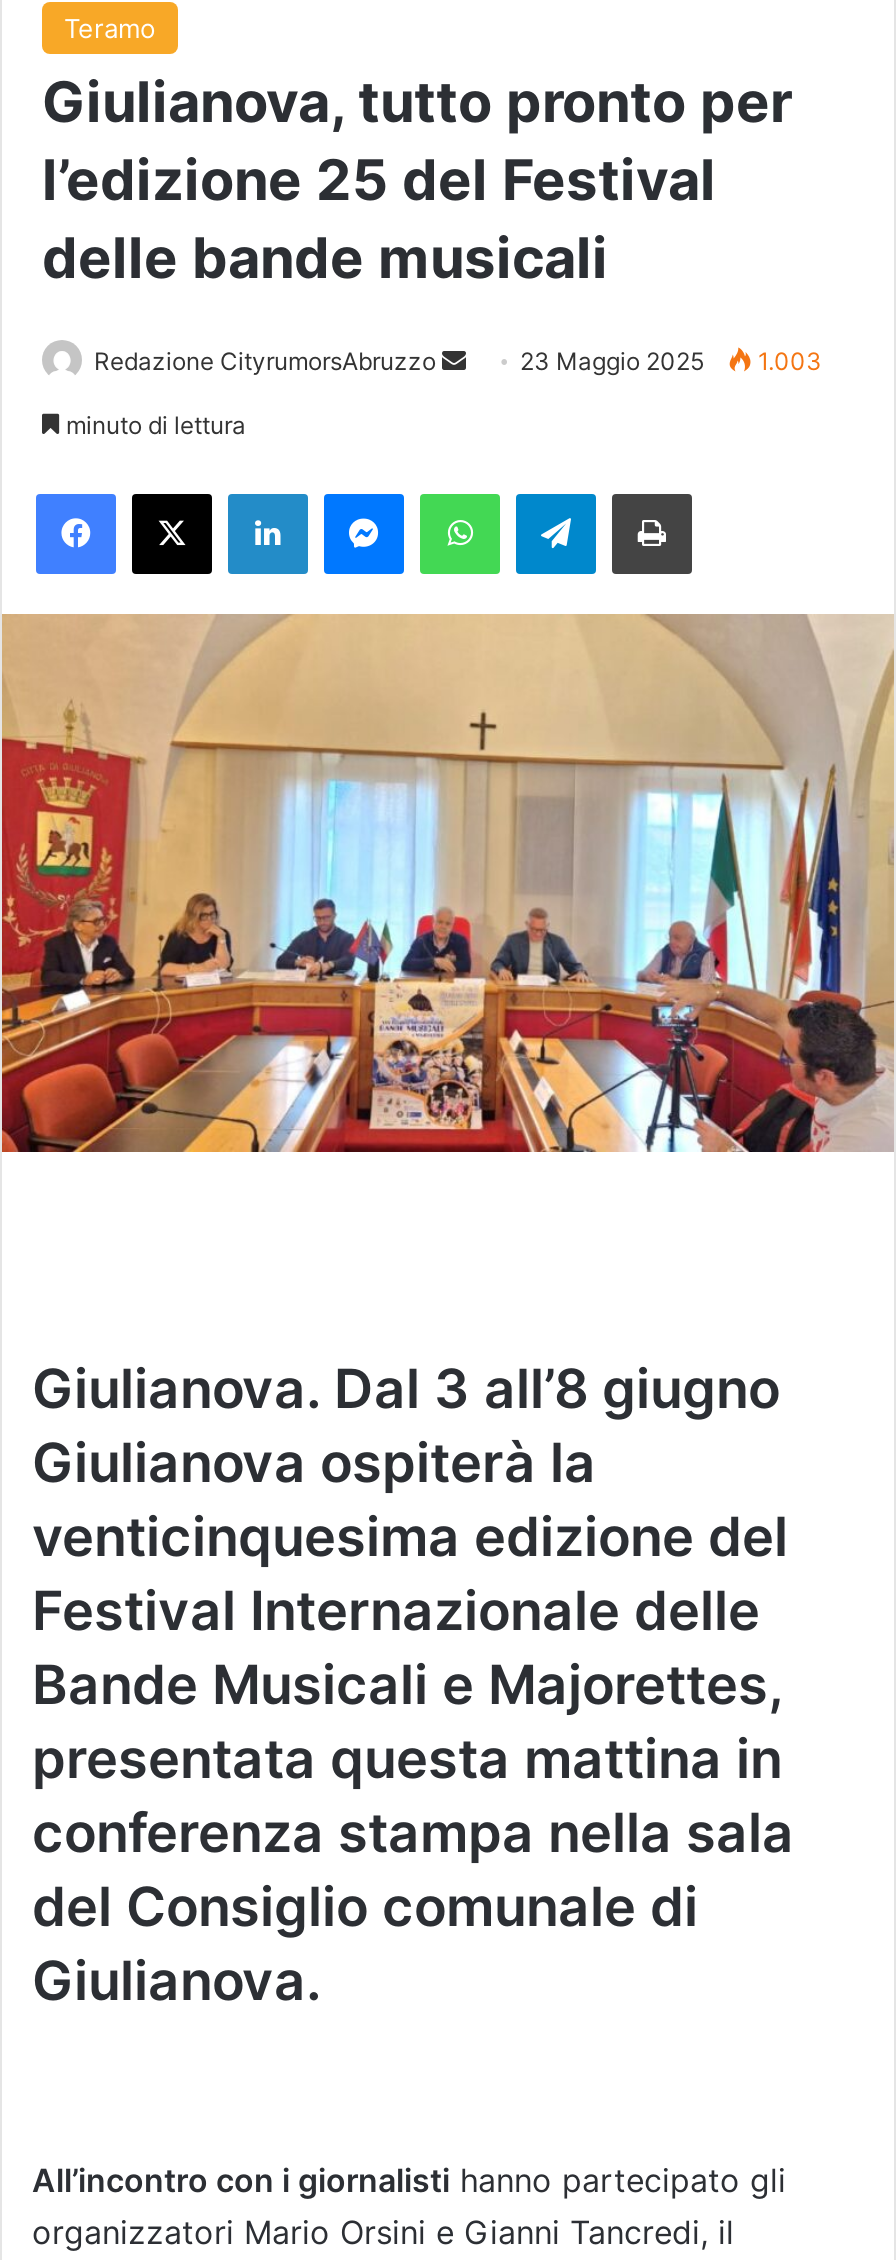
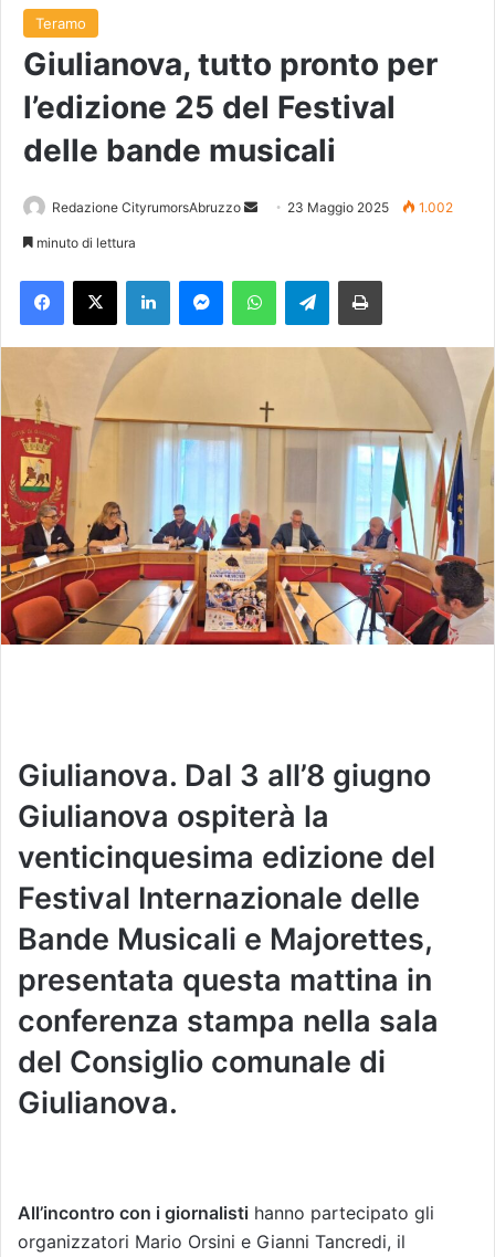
- 1.003
+ 1.002
